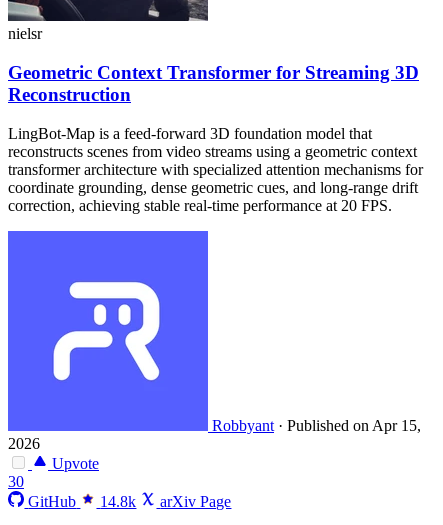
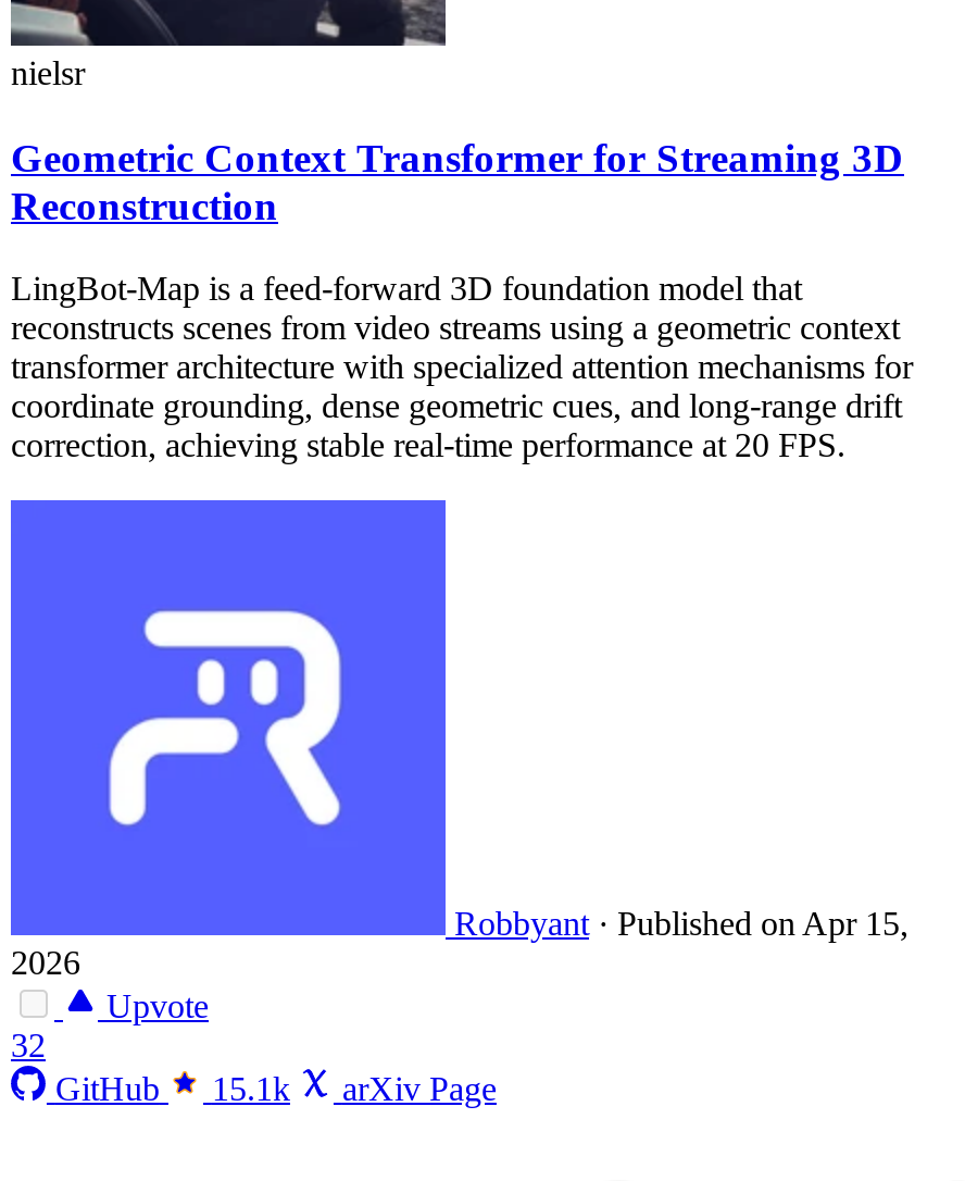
- 30
+ 32

- GitHub 14.8k arXiv Page
+ GitHub 15.1k arXiv Page
